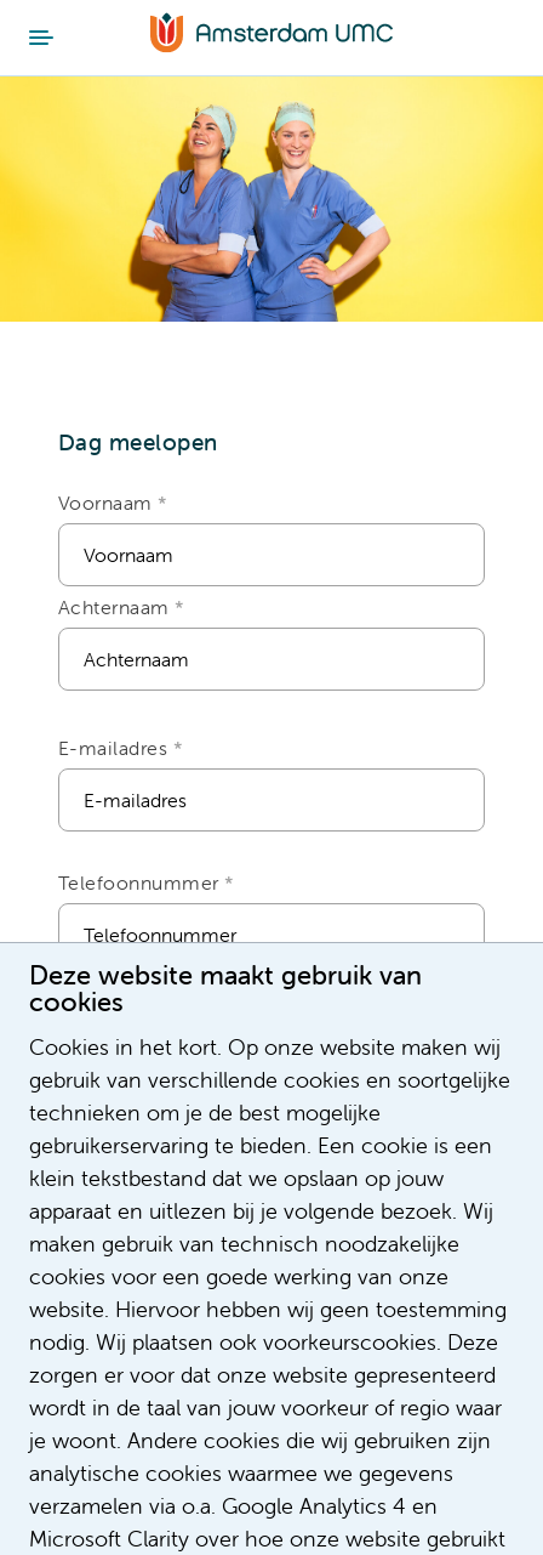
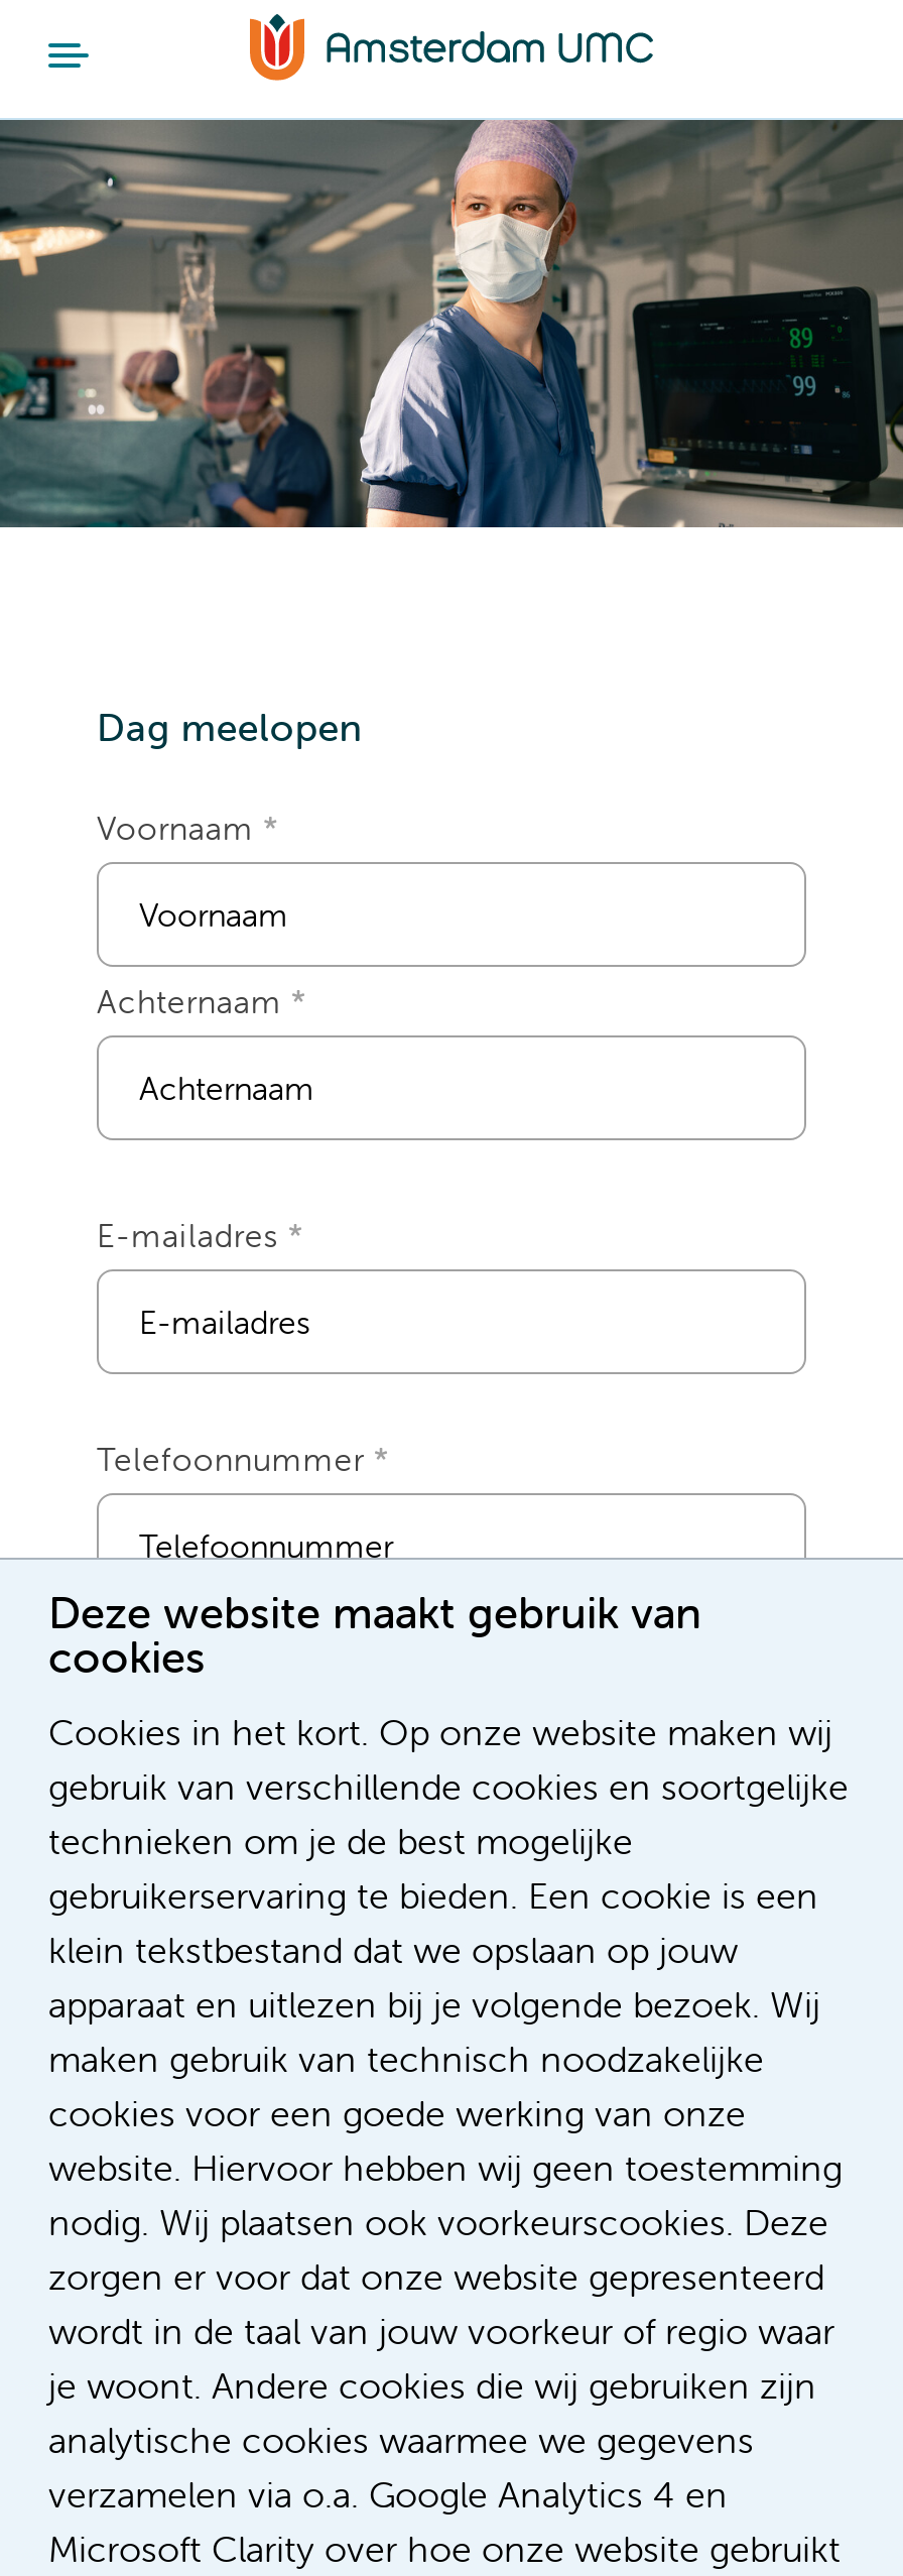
- [image]
+ [image]
